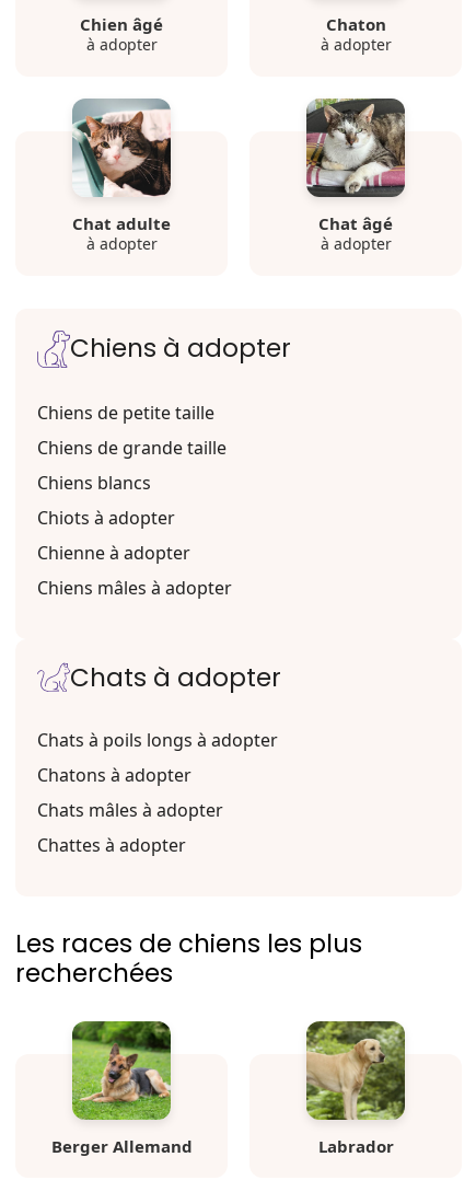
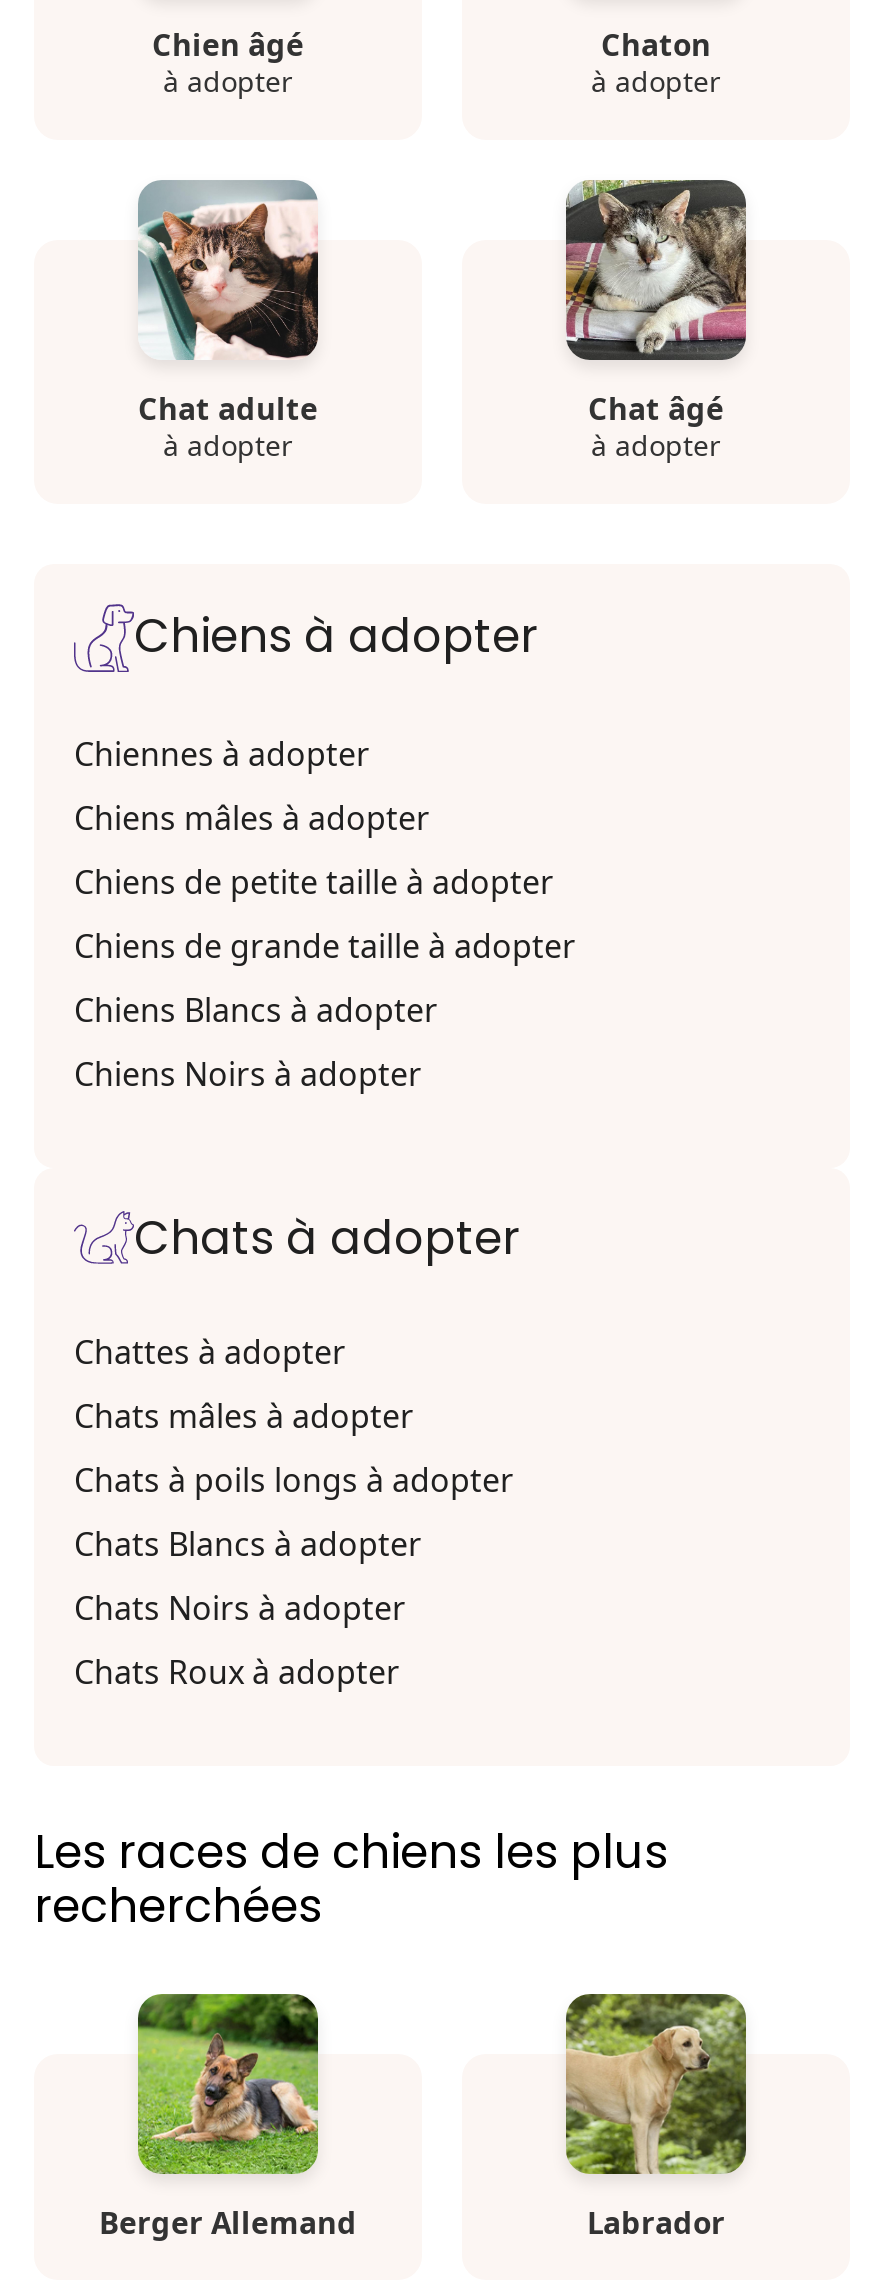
- Chiens de petite taille
- Chiens de grande taille
- Chiens blancs
- Chiots à adopter
- Chienne à adopter
+ Chiennes à adopter

moved up: Chiens mâles à adopter

+ Chiens de petite taille à adopter
+ Chiens de grande taille à adopter
+ Chiens Blancs à adopter
+ Chiens Noirs à adopter

+ Chats Noirs à adopter

+ Chats Roux à adopter

- Chatons à adopter
+ Chats Blancs à adopter

moved up: Chats mâles à adopter

moved up: Chattes à adopter
